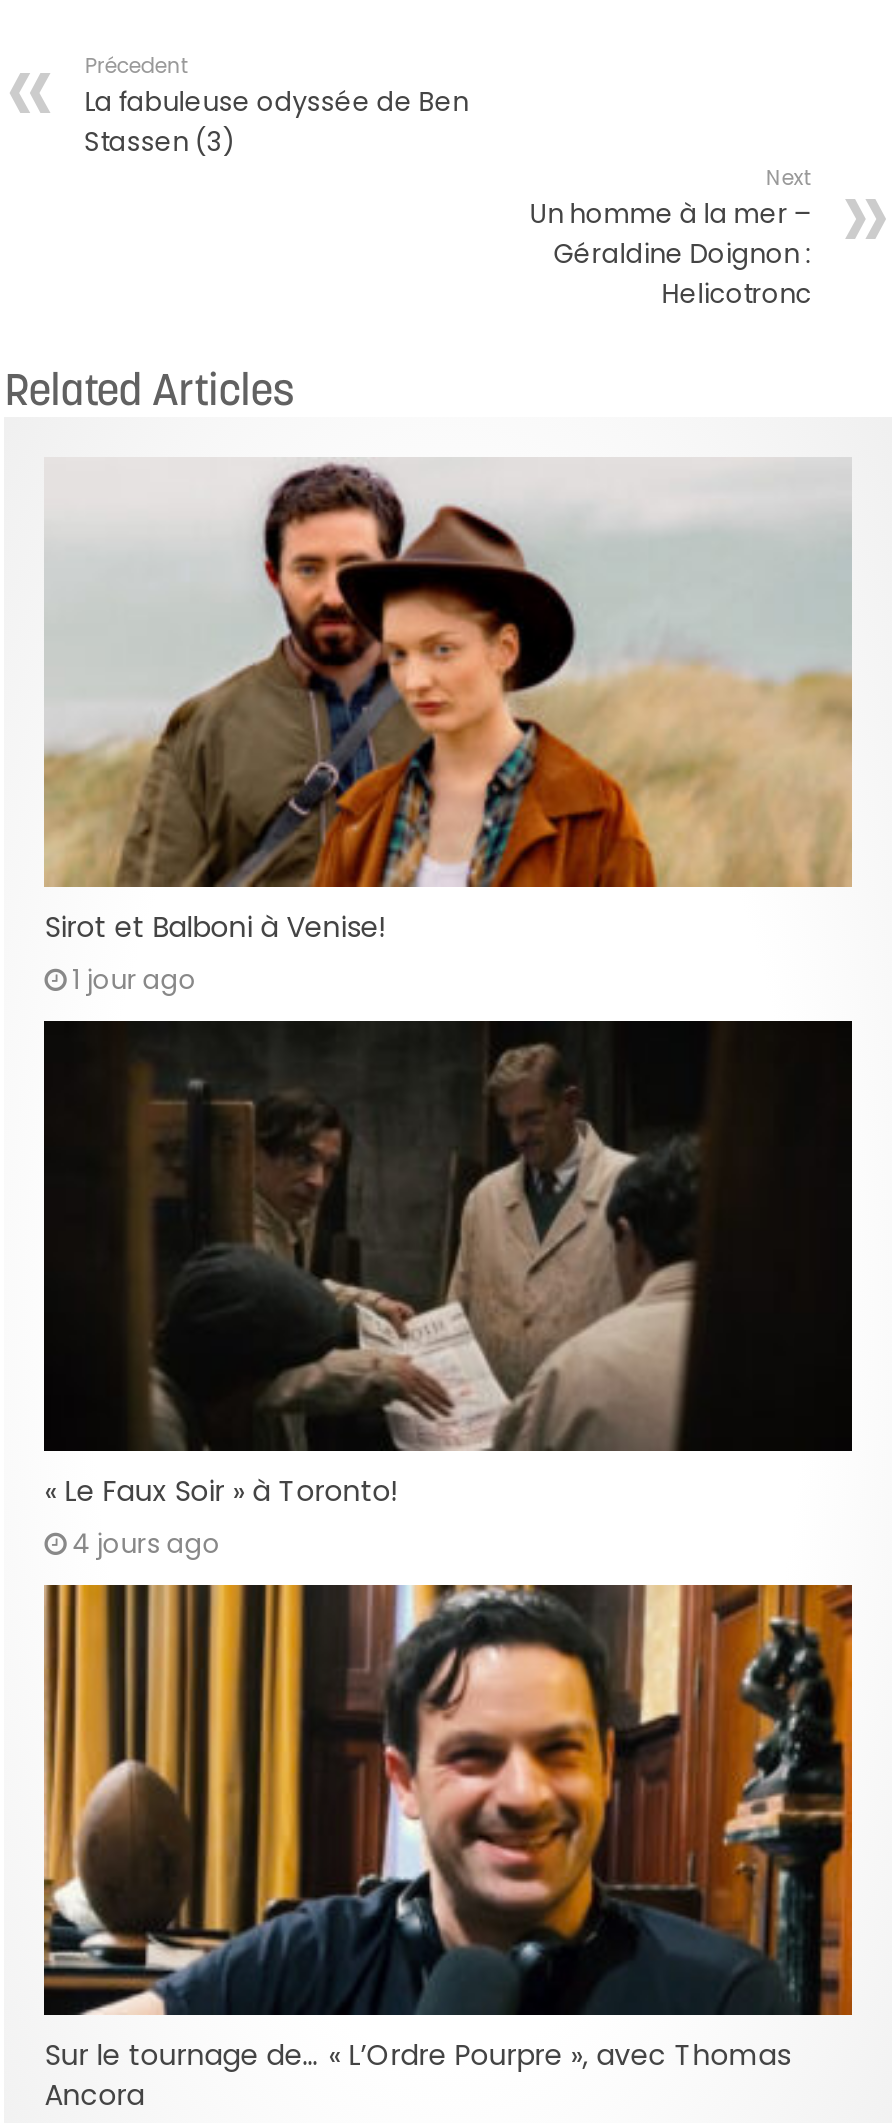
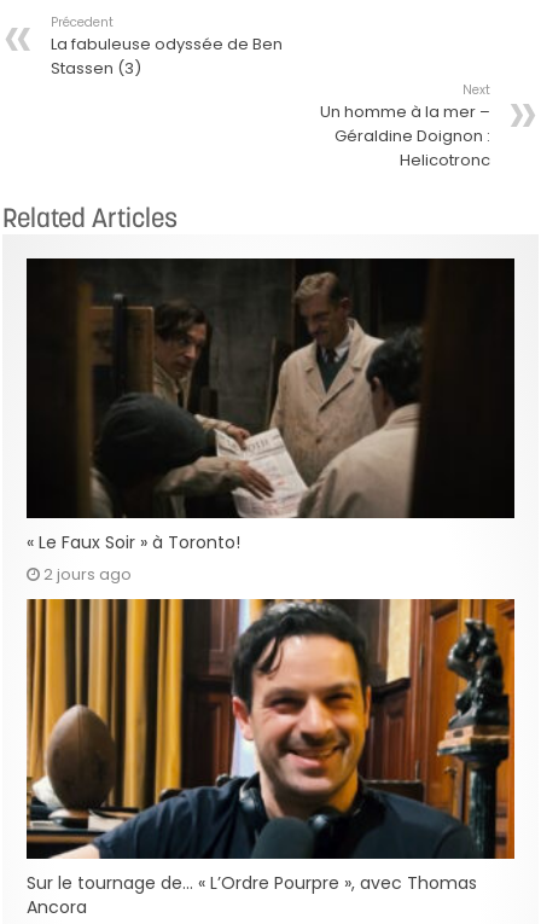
- [image]
- Sirot et Balboni à Venise!
- 1 jour ago

- 4 jours ago
+ 2 jours ago
